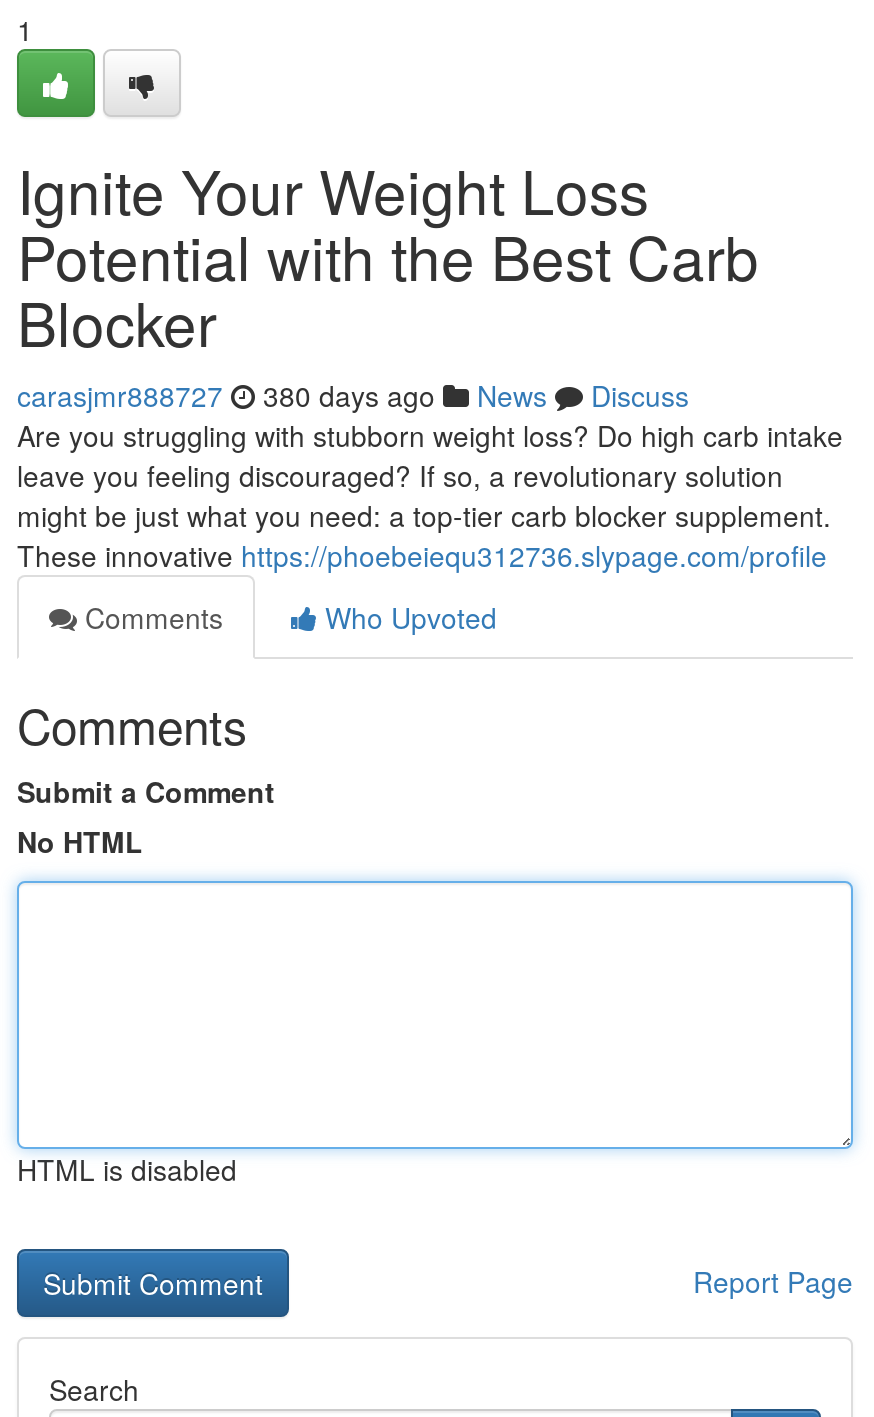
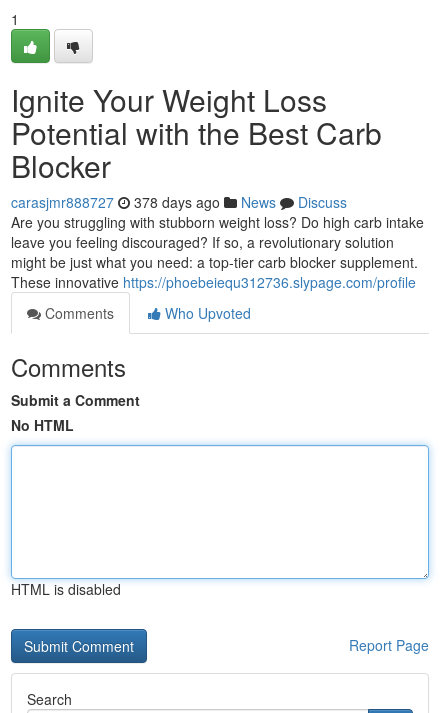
- carasjmr888727 380 days ago News Discuss
+ carasjmr888727 378 days ago News Discuss
